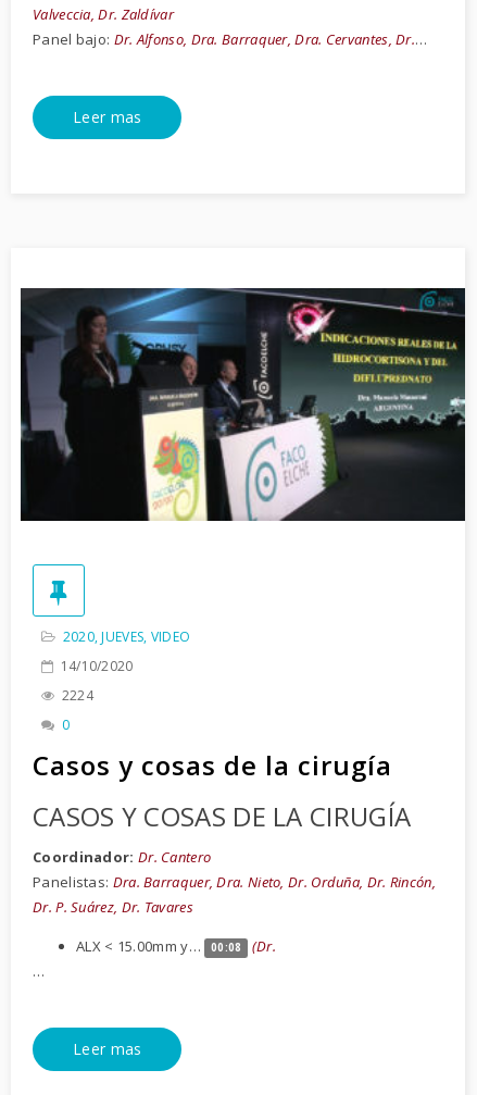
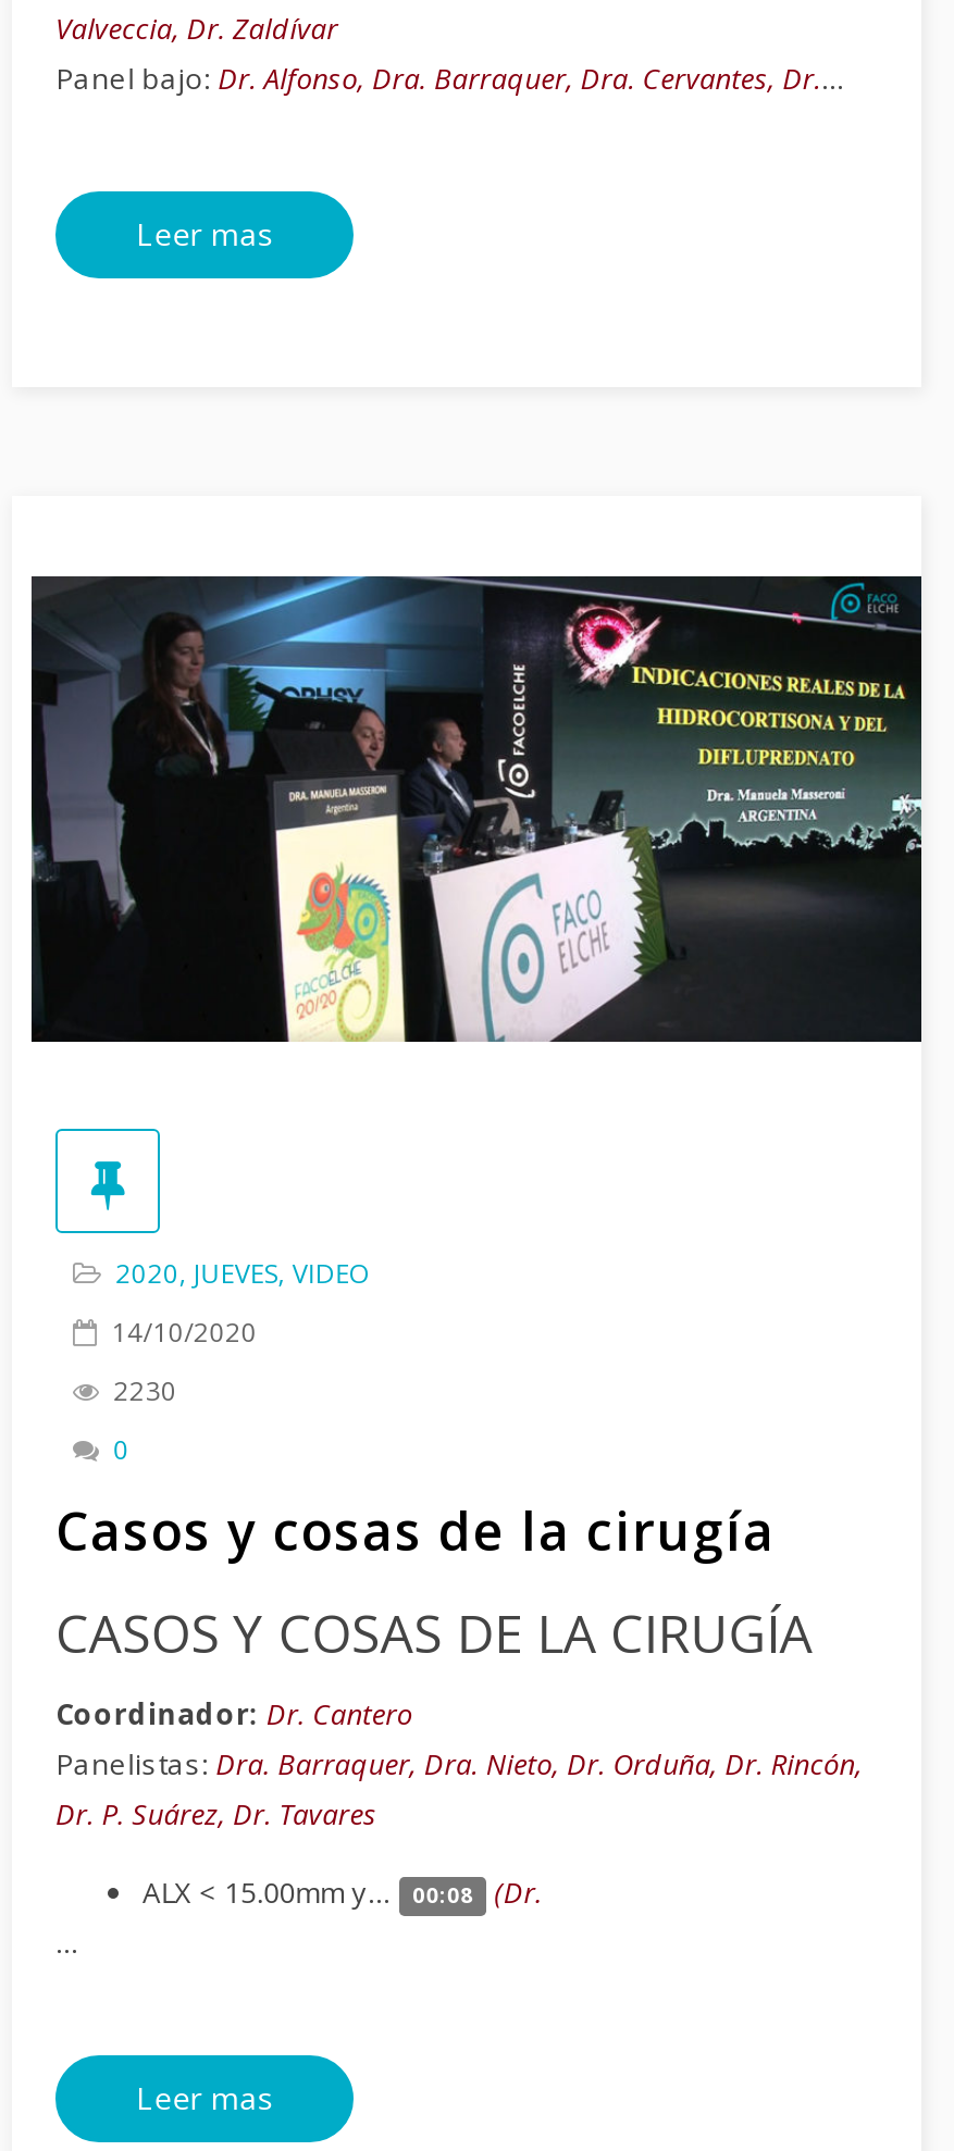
- 2224
+ 2230
